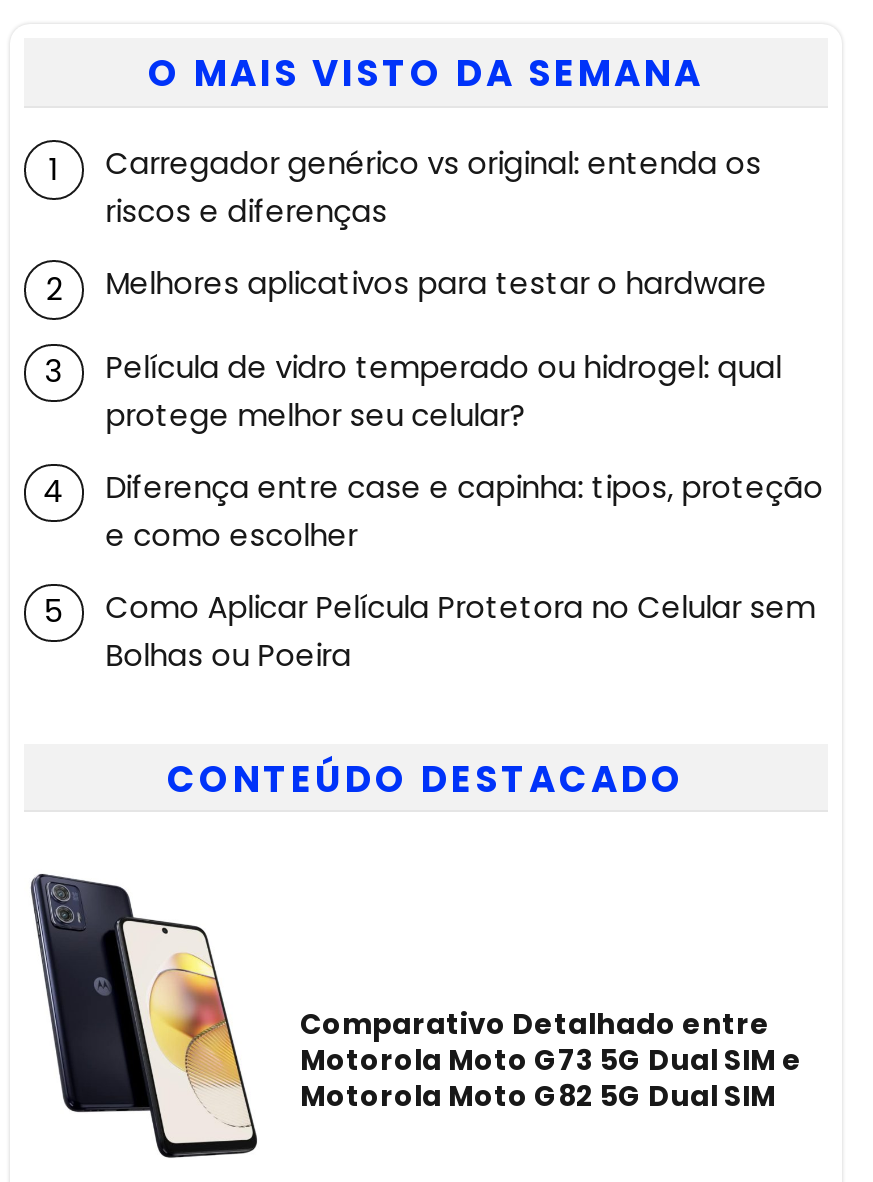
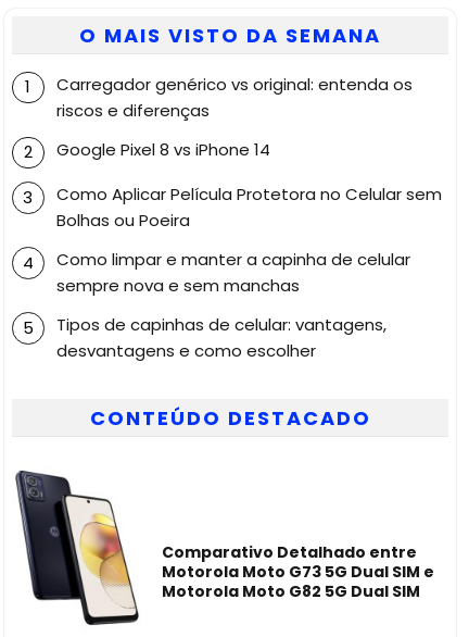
- Melhores aplicativos para testar o hardware
- Película de vidro temperado ou hidrogel: qual
- protege melhor seu celular?
- Diferença entre case e capinha: tipos, proteção
- e como escolher
+ Google Pixel 8 vs iPhone 14

moved up: Como Aplicar Película Protetora no Celular sem | Bolhas ou Poeira

+ Como limpar e manter a capinha de celular
+ sempre nova e sem manchas
+ Tipos de capinhas de celular: vantagens,
+ desvantagens e como escolher
